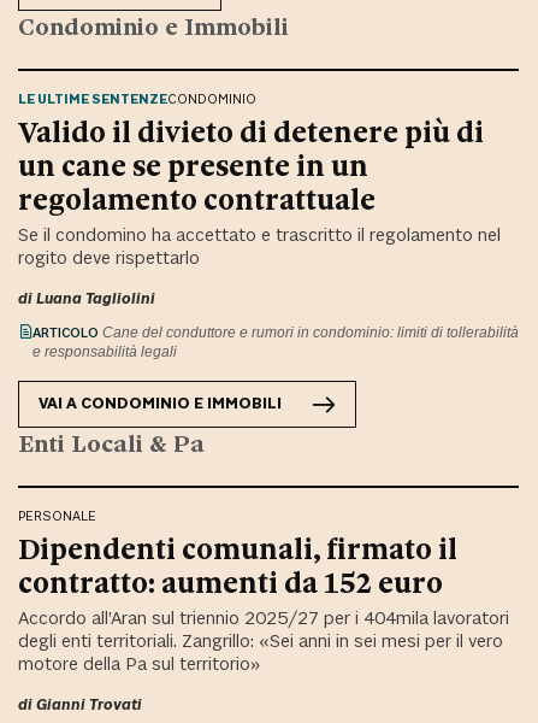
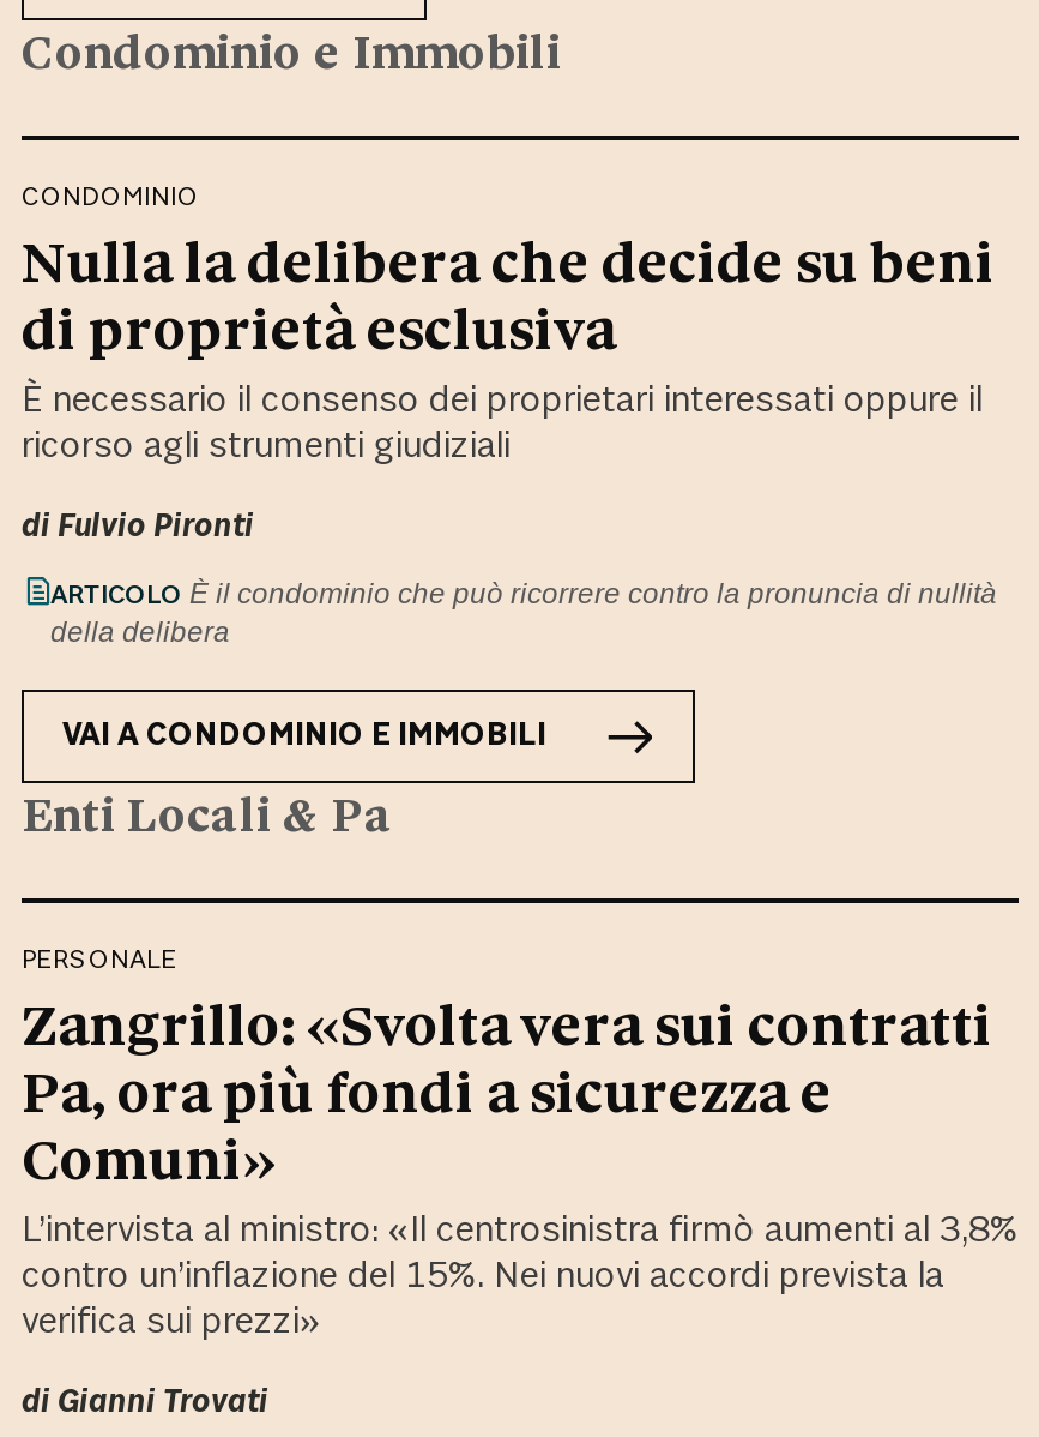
- LE ULTIME SENTENZECONDOMINIO
- Valido il divieto di detenere più di
- un cane se presente in un
- regolamento contrattuale
- Se il condomino ha accettato e trascritto il regolamento nel
- rogito deve rispettarlo
+ CONDOMINIO
+ Nulla la delibera che decide su beni
+ di proprietà esclusiva
+ È necessario il consenso dei proprietari interessati oppure il
+ ricorso agli strumenti giudiziali

- di Luana Tagliolini
+ di Fulvio Pironti

- ARTICOLO Cane del conduttore e rumori in condominio: limiti di tollerabilità
- e responsabilità legali
+ ARTICOLO È il condominio che può ricorrere contro la pronuncia di nullità
+ della delibera

moved up: VAI A CONDOMINIO E IMMOBILI | Enti Locali & Pa | PERSONALE

- Dipendenti comunali, firmato il
- contratto: aumenti da 152 euro
- Accordo all’Aran sul triennio 2025/27 per i 404mila lavoratori
- degli enti territoriali. Zangrillo: «Sei anni in sei mesi per il vero
- motore della Pa sul territorio»
+ Zangrillo: «Svolta vera sui contratti
+ Pa, ora più fondi a sicurezza e
+ Comuni»
+ L’intervista al ministro: «Il centrosinistra firmò aumenti al 3,8%
+ contro un’inflazione del 15%. Nei nuovi accordi prevista la
+ verifica sui prezzi»
